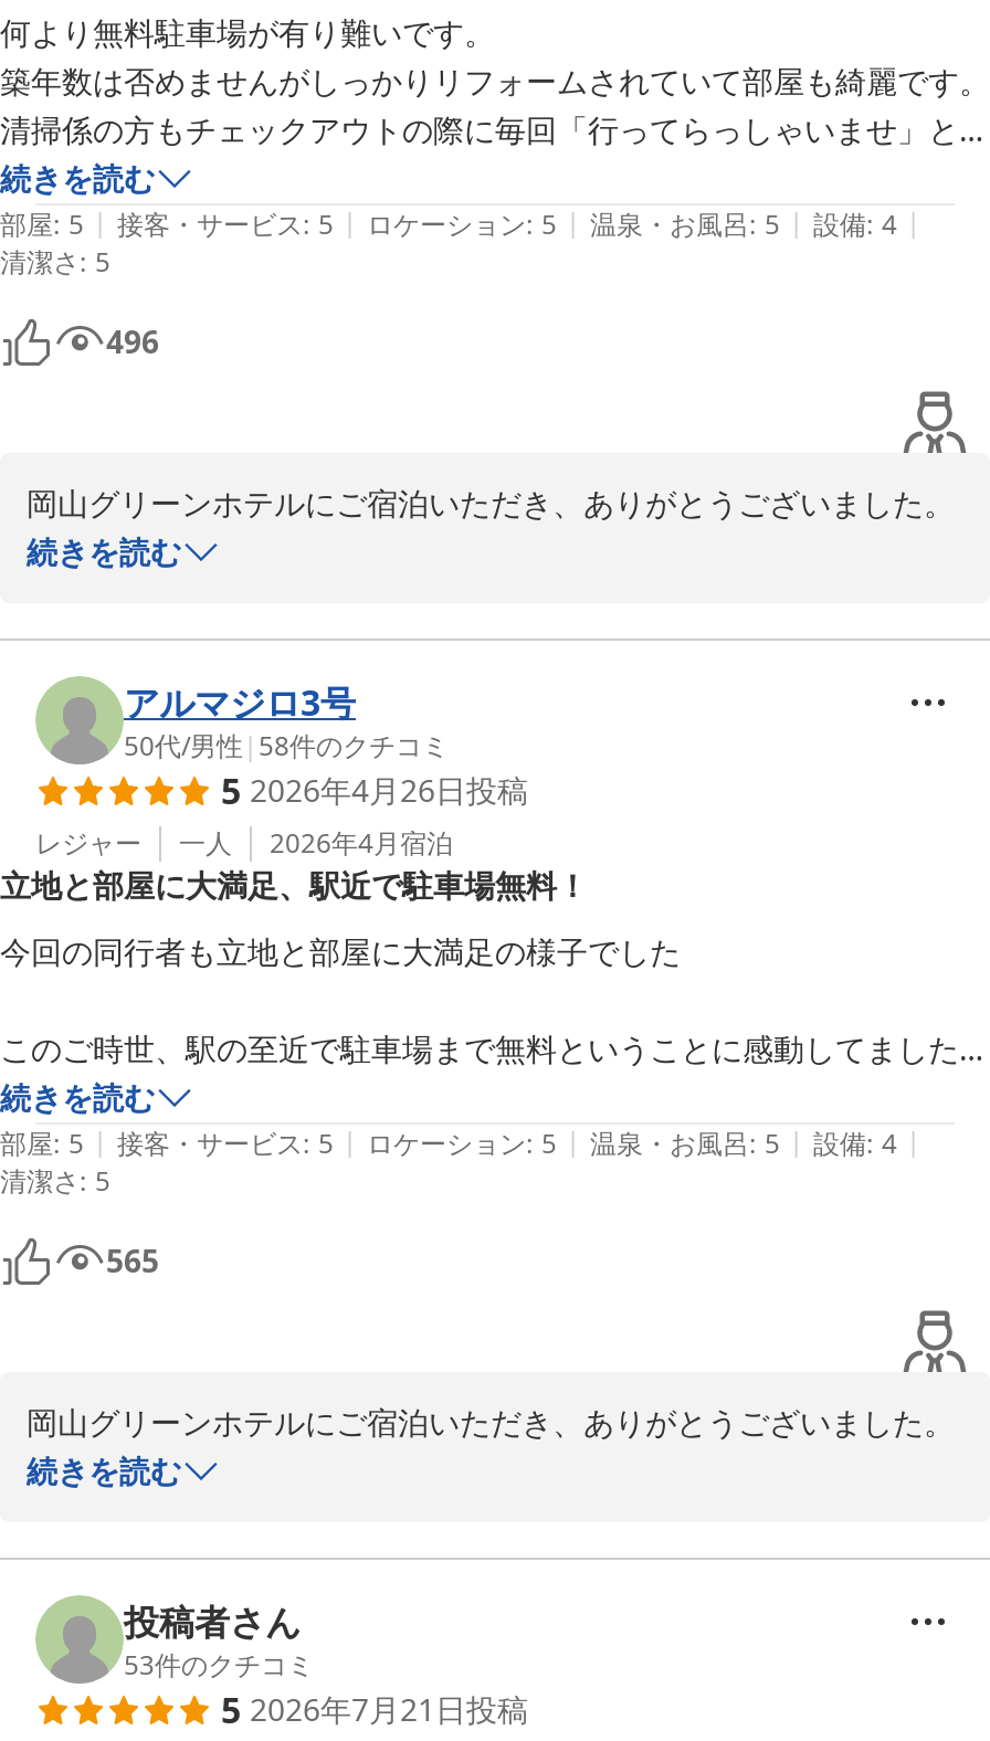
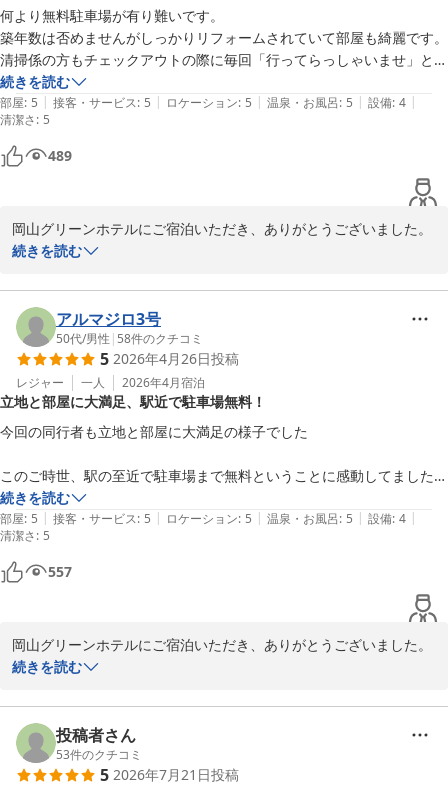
- 496
+ 489

- 565
+ 557
